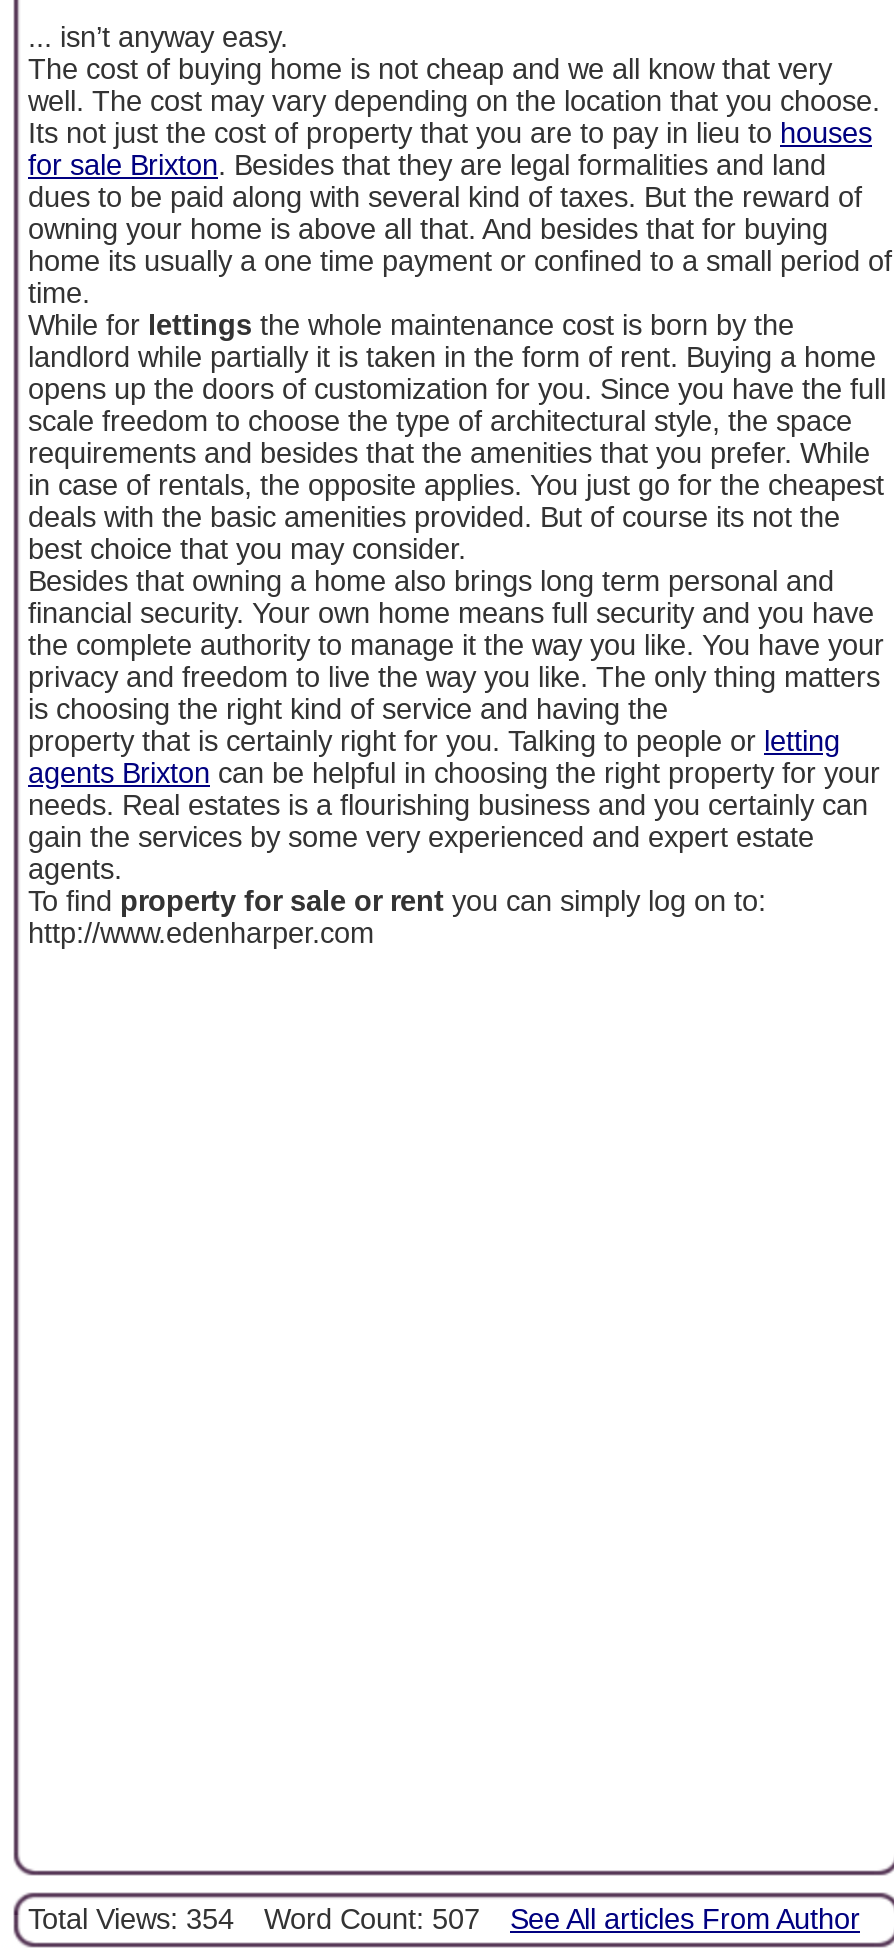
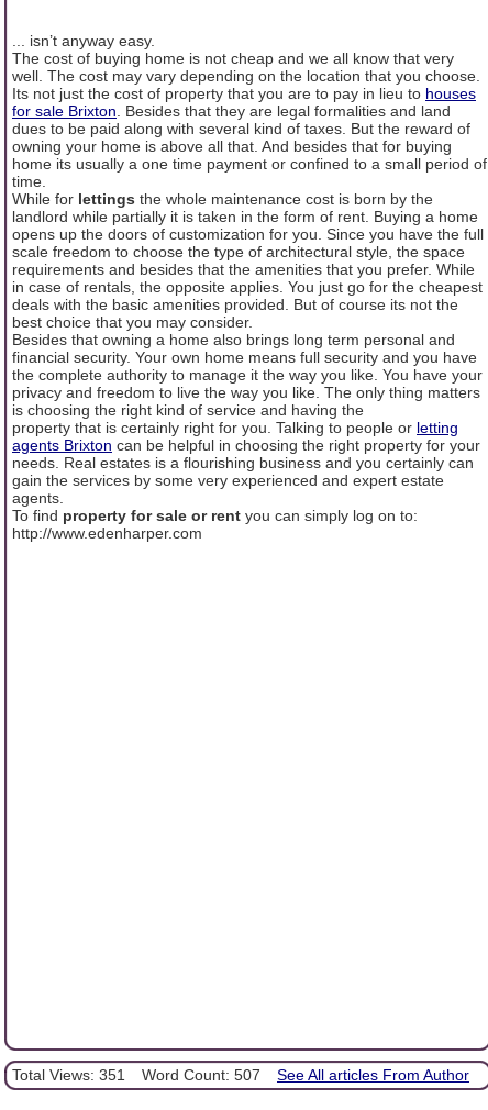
- Total Views: 354 Word Count: 507 See All articles From Author
+ Total Views: 351 Word Count: 507 See All articles From Author
